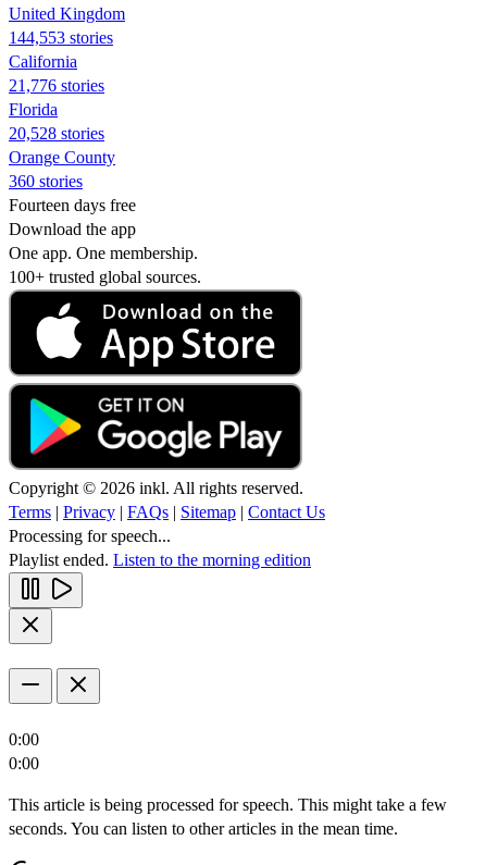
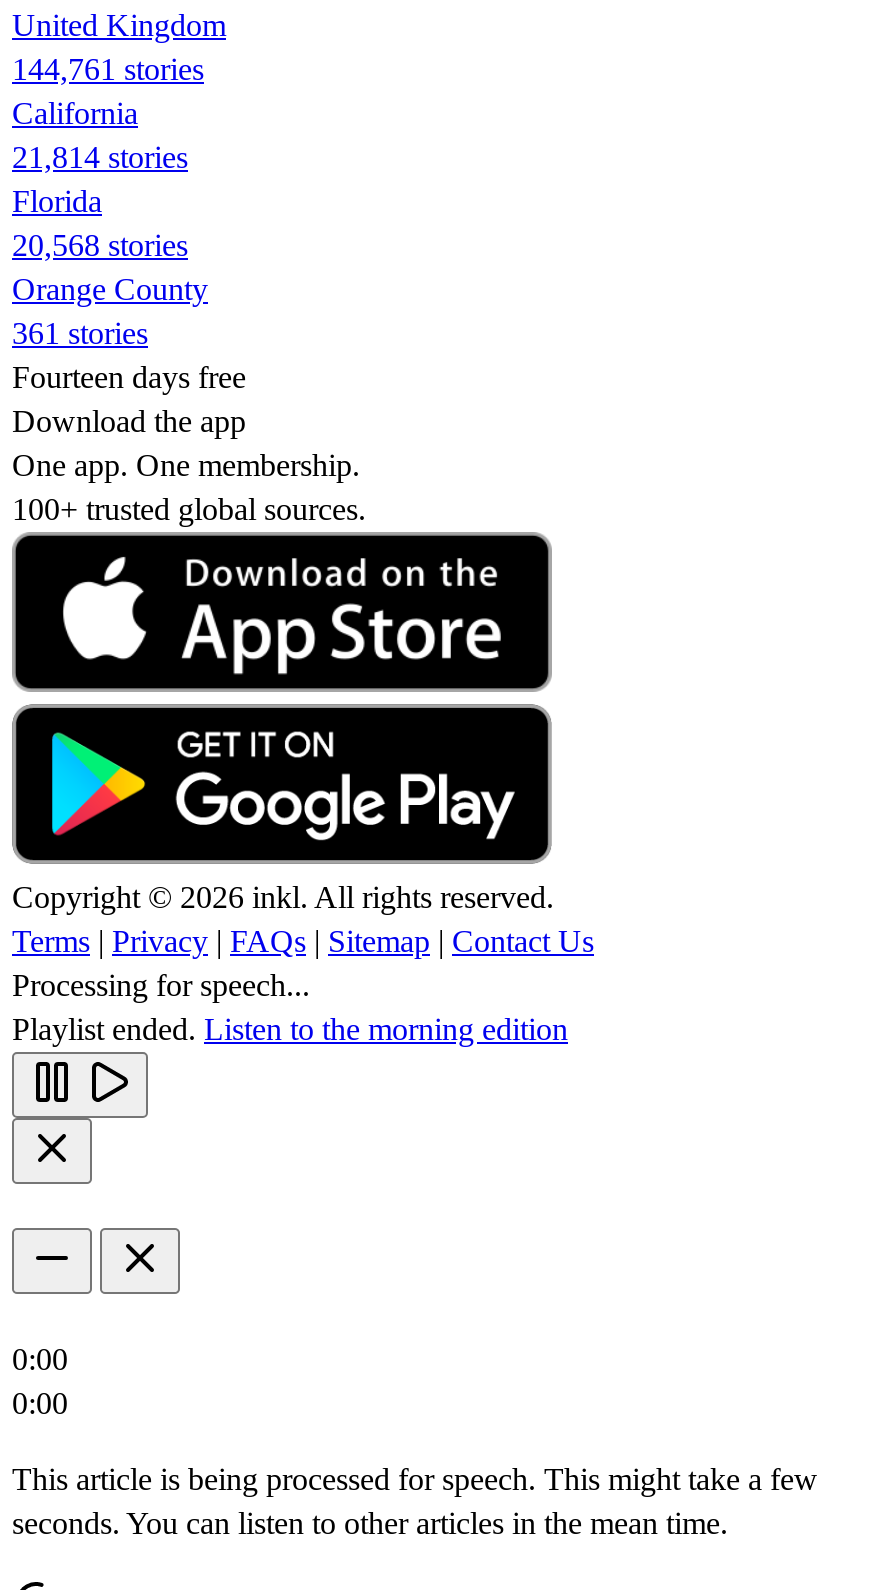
- 144,553 stories
+ 144,761 stories

- 21,776 stories
+ 21,814 stories

- 20,528 stories
+ 20,568 stories

- 360 stories
+ 361 stories
